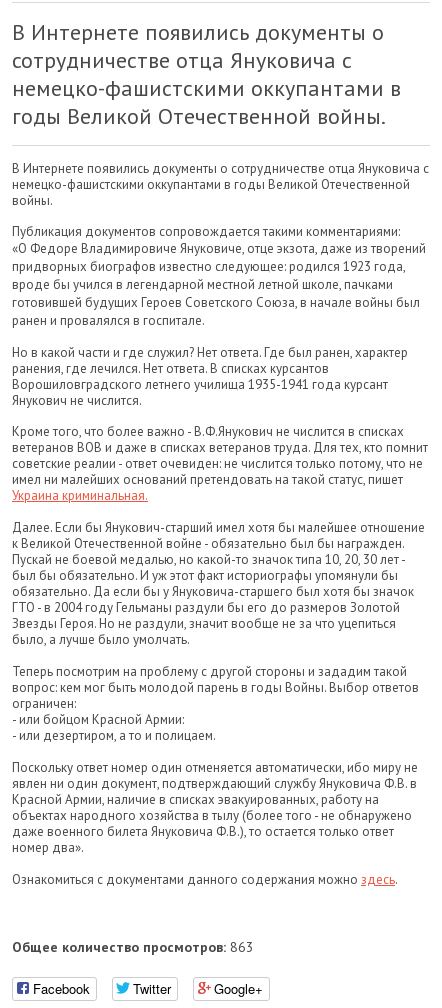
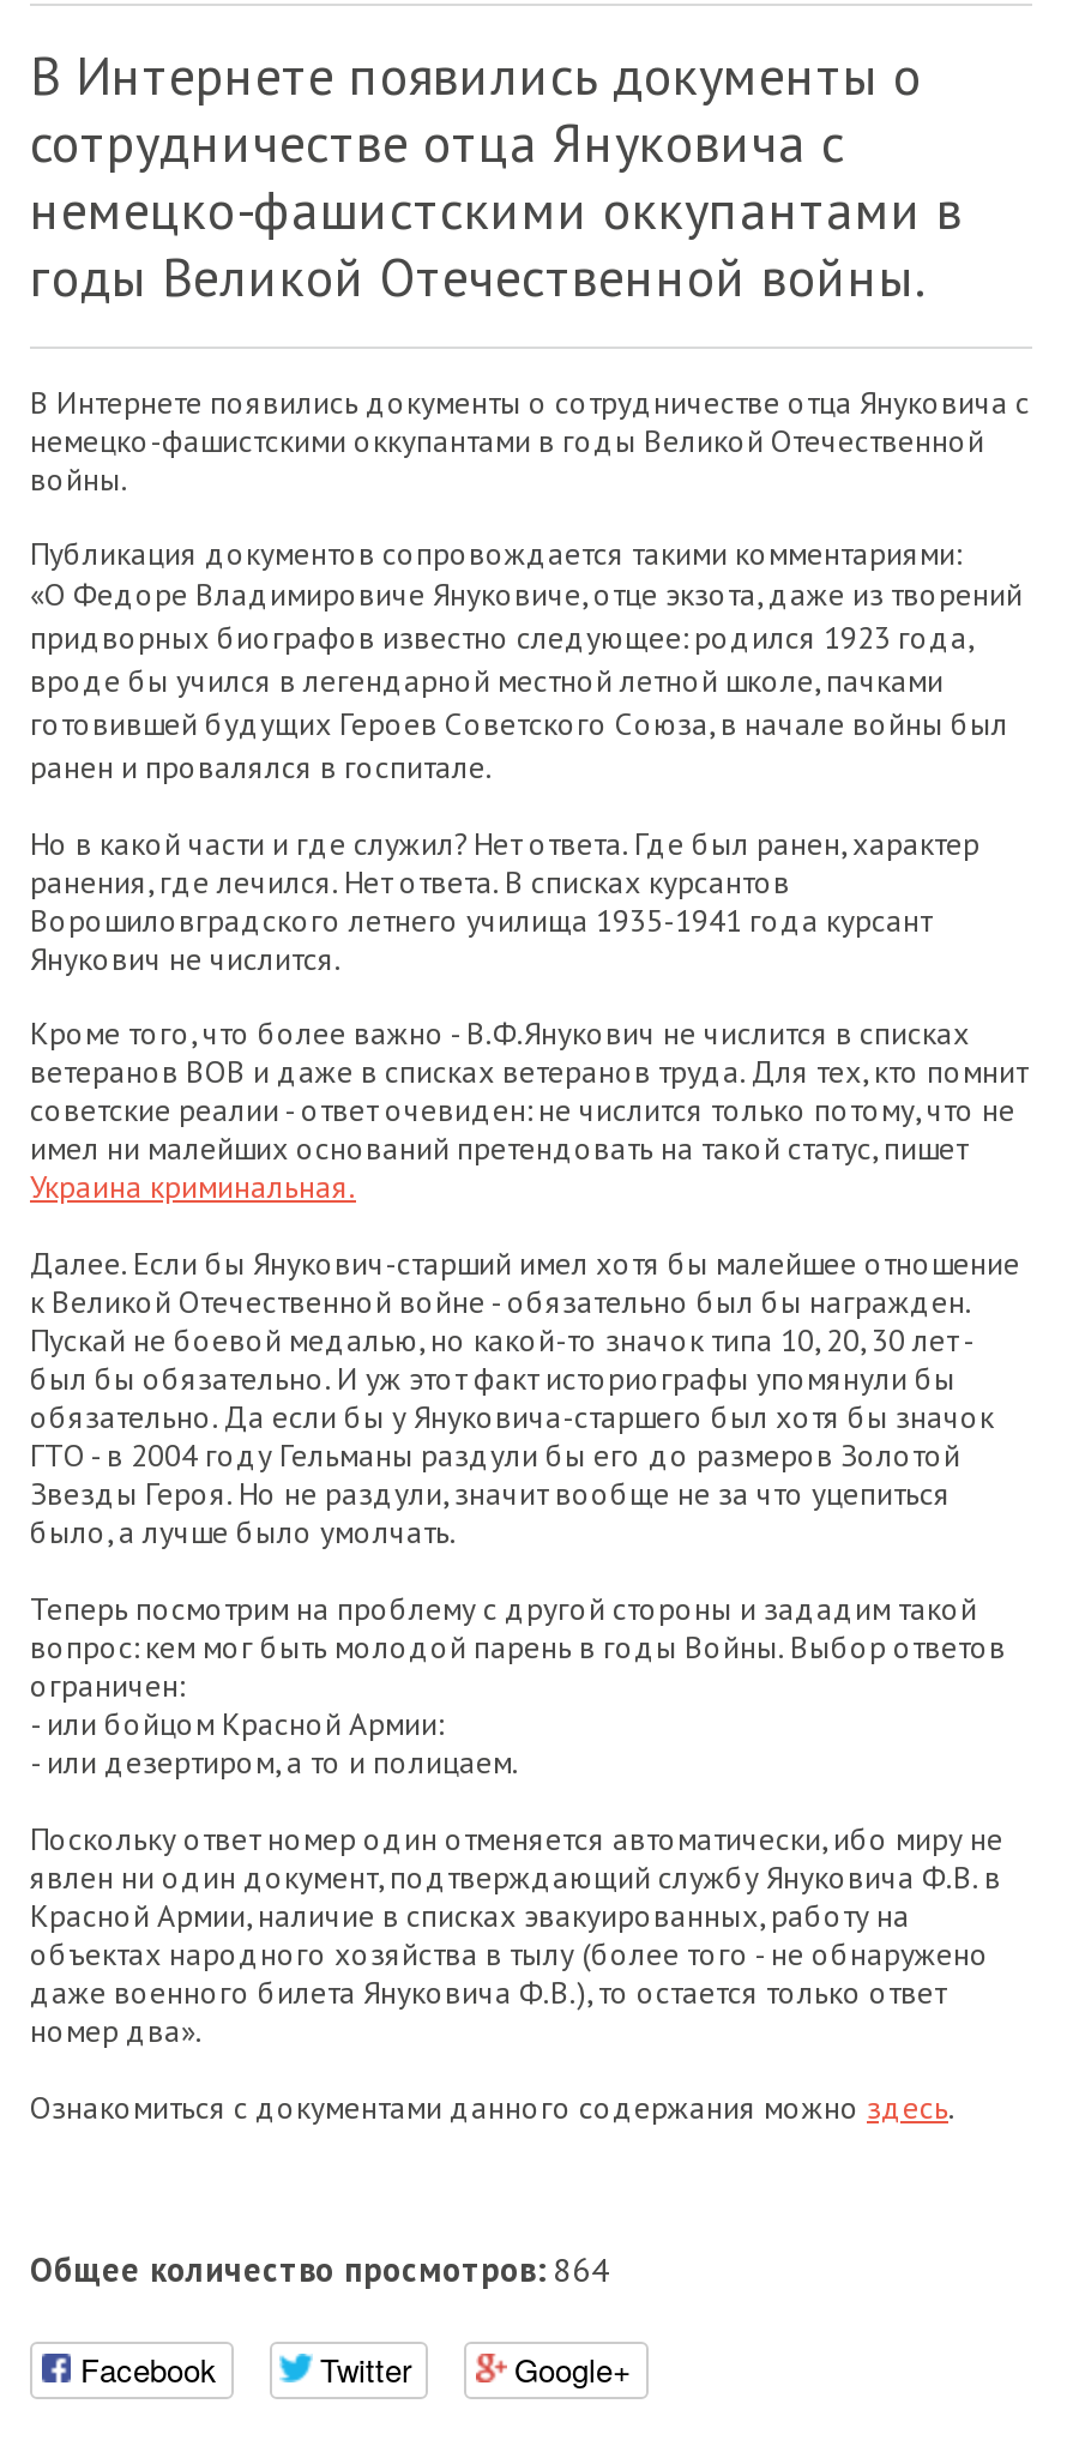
- Общее количество просмотров: 863
+ Общее количество просмотров: 864
